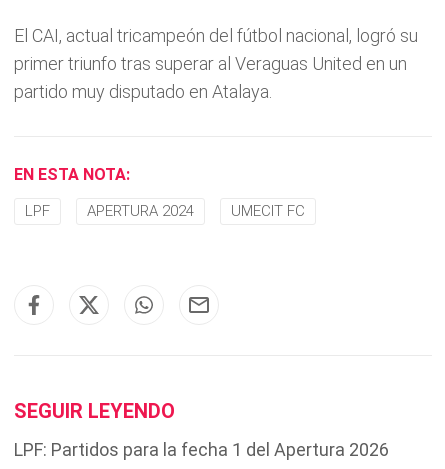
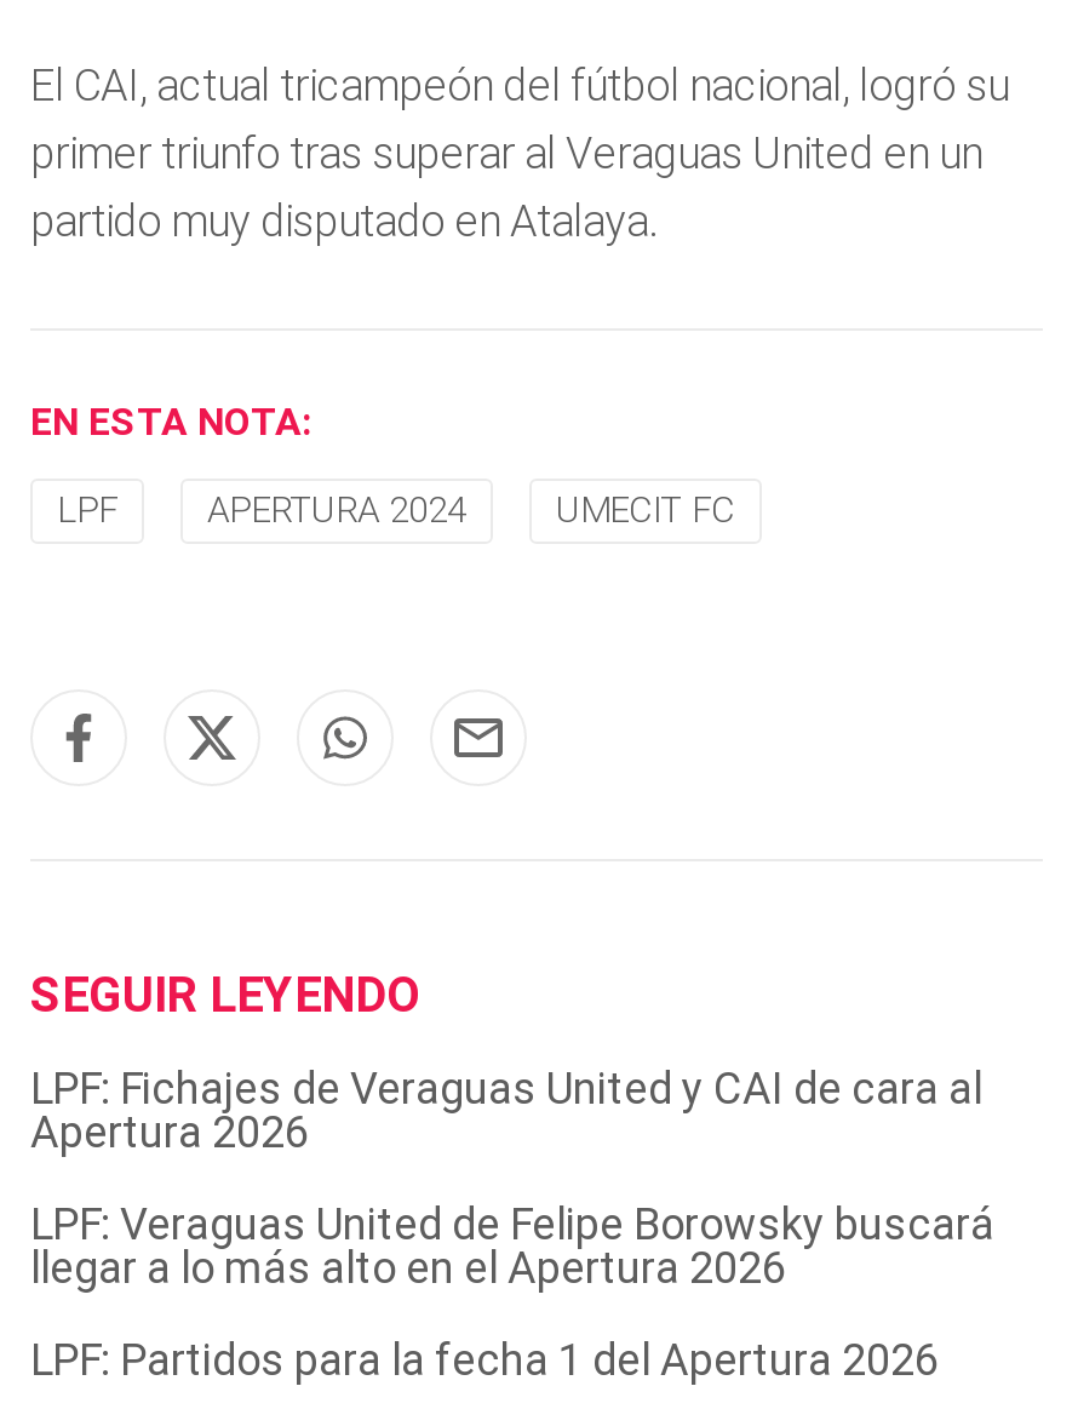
+ LPF: Fichajes de Veraguas United y CAI de cara al
+ Apertura 2026
+ LPF: Veraguas United de Felipe Borowsky buscará
+ llegar a lo más alto en el Apertura 2026
